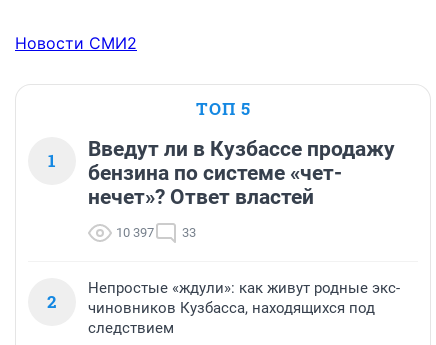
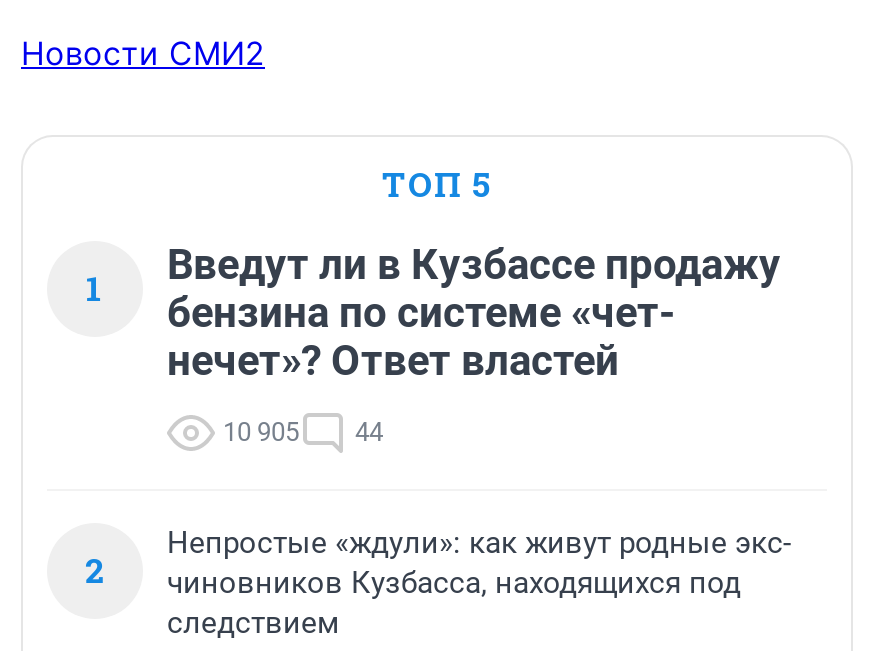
- 10 397
+ 10 905

- 33
+ 44
